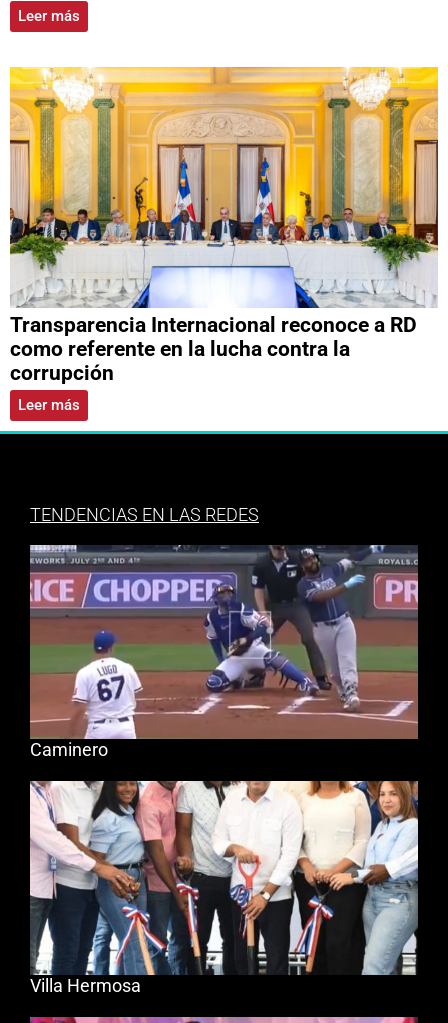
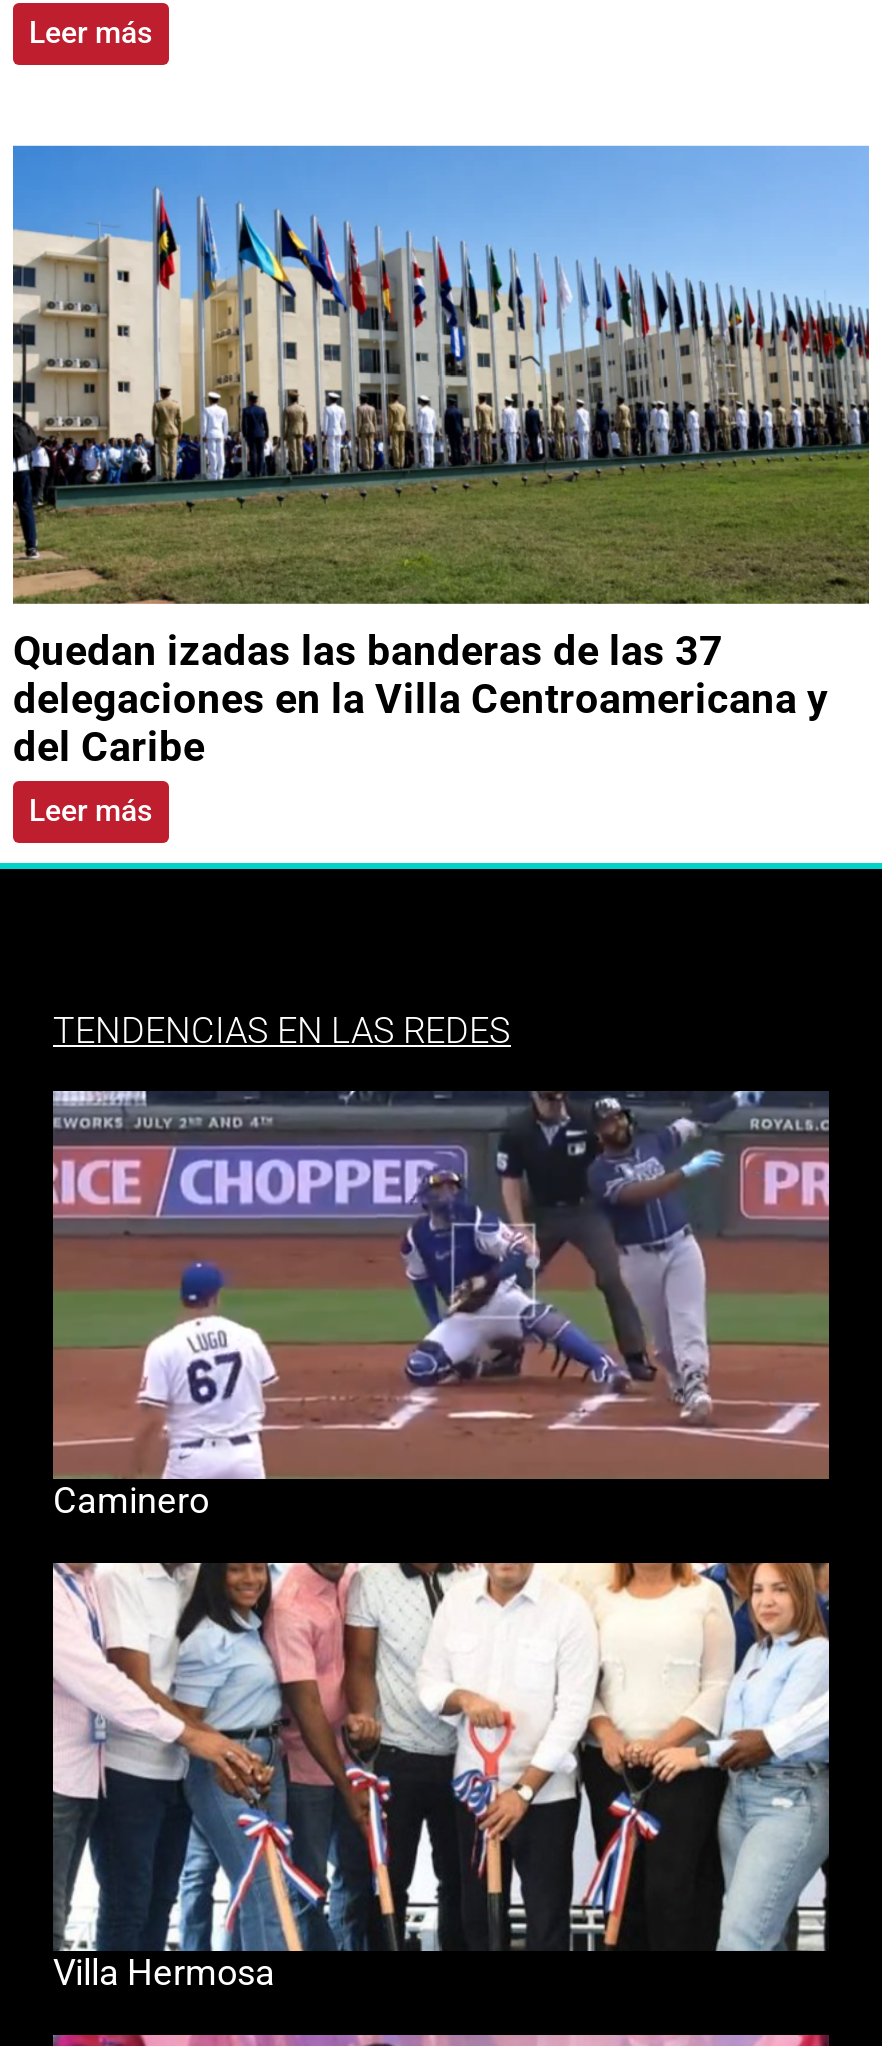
- [image]
- Transparencia Internacional reconoce a RD
- como referente en la lucha contra la
- corrupción
+ [image]
+ Quedan izadas las banderas de las 37
+ delegaciones en la Villa Centroamericana y
+ del Caribe
